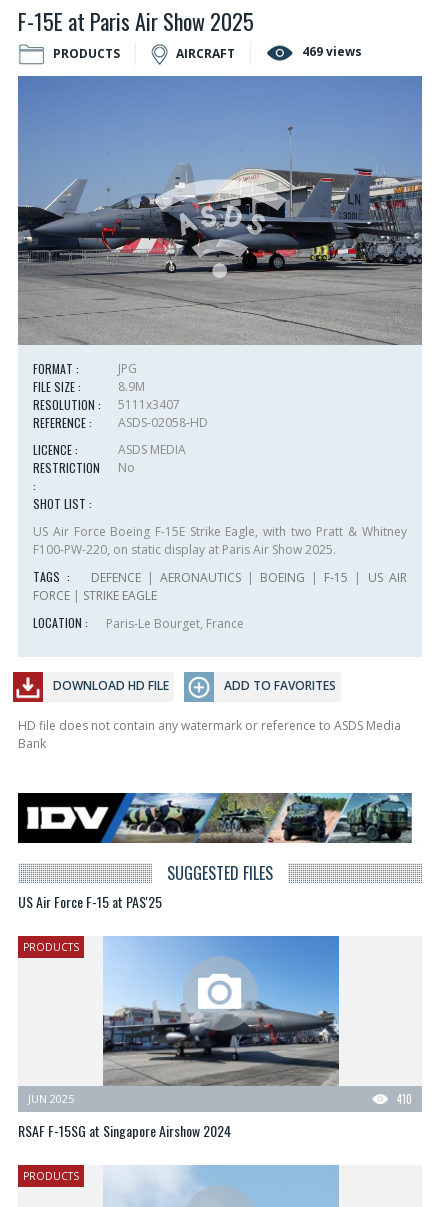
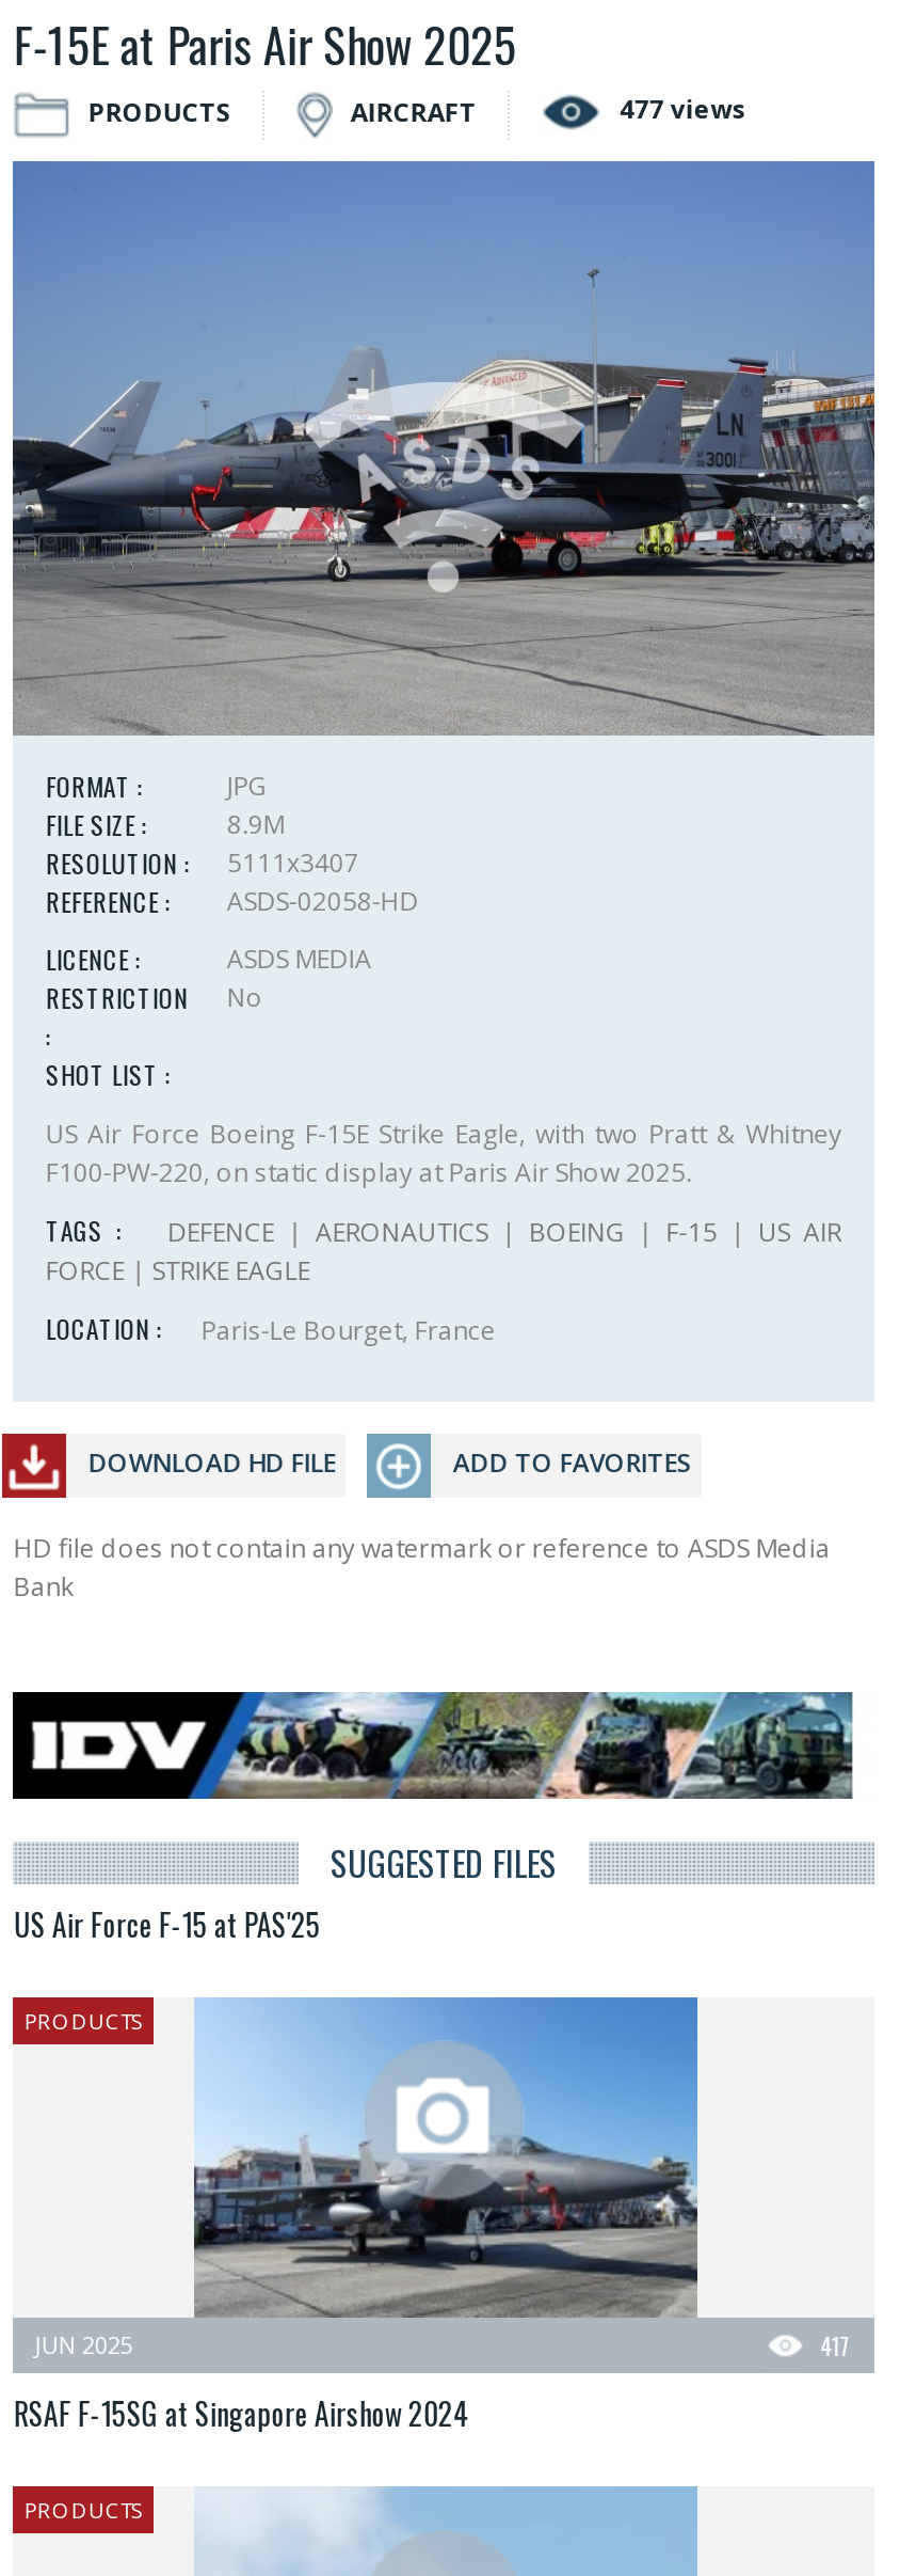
- 469 views
+ 477 views

- 410
+ 417
